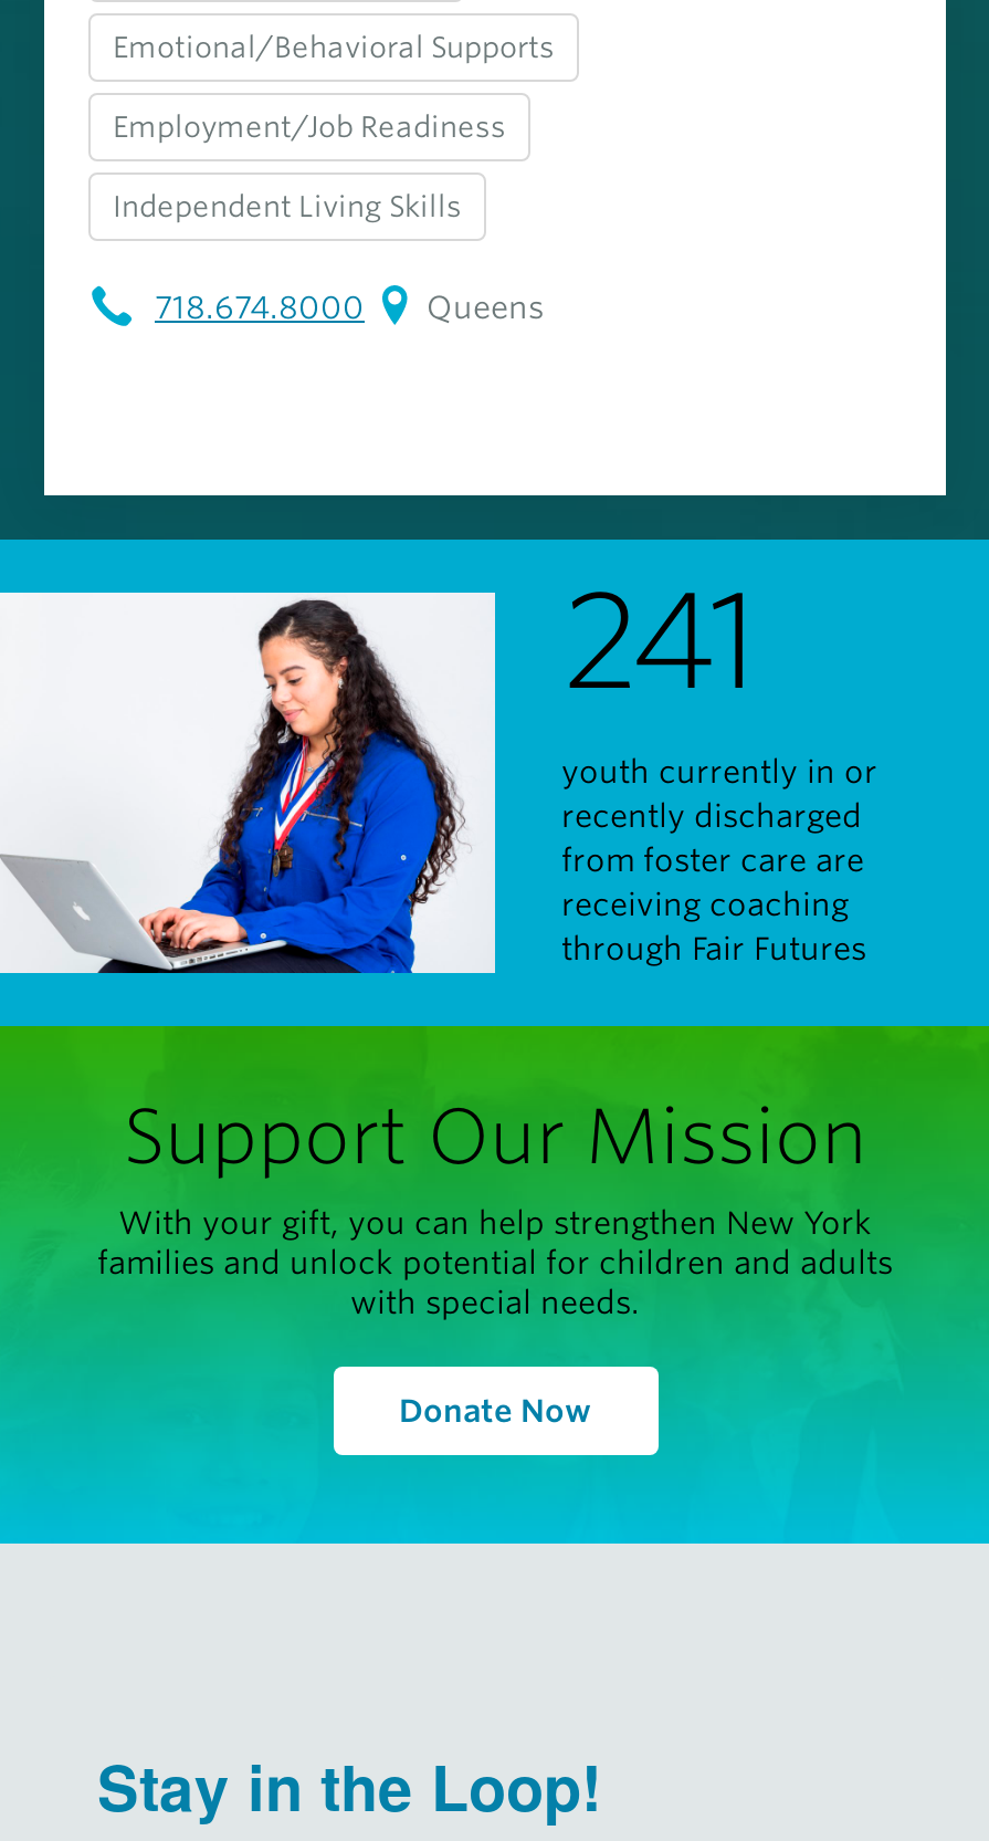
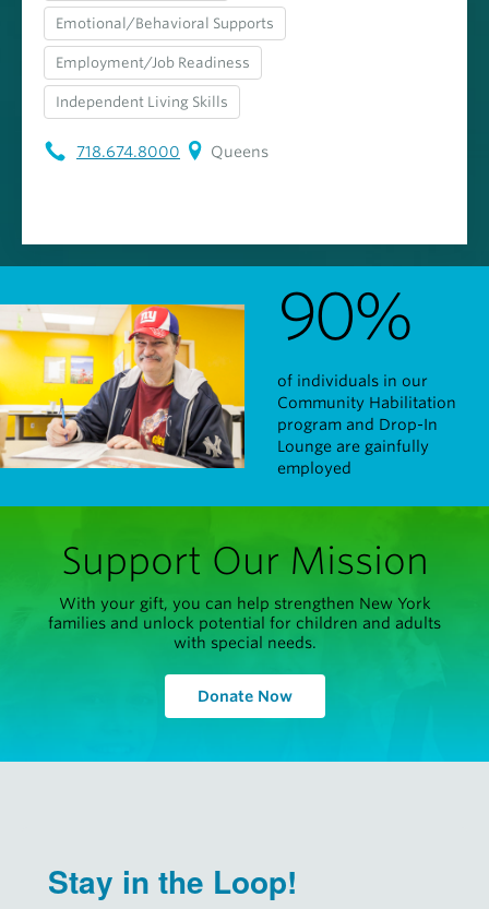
- [image]
- 241
- youth currently in or
- recently discharged
- from foster care are
- receiving coaching
- through Fair Futures
+ [image]
+ 90%
+ of individuals in our
+ Community Habilitation
+ program and Drop-In
+ Lounge are gainfully
+ employed
